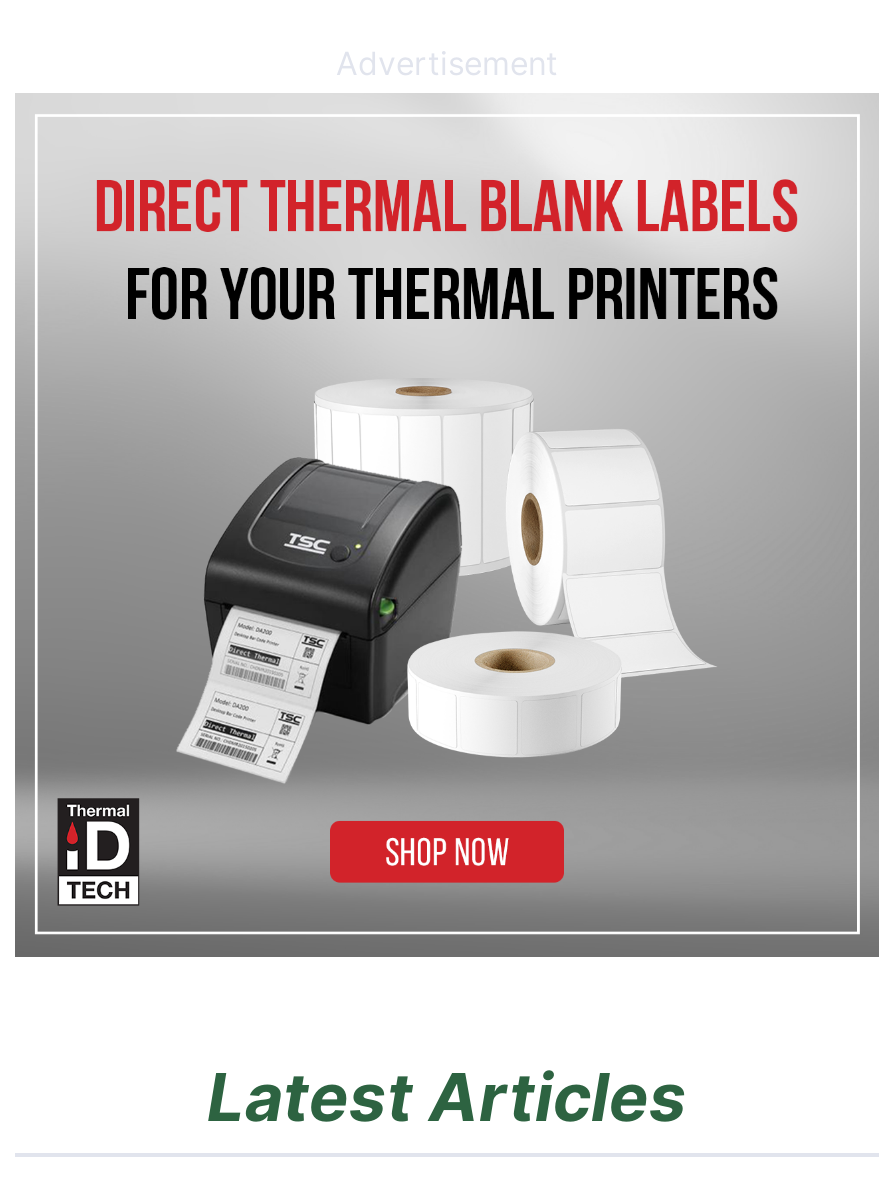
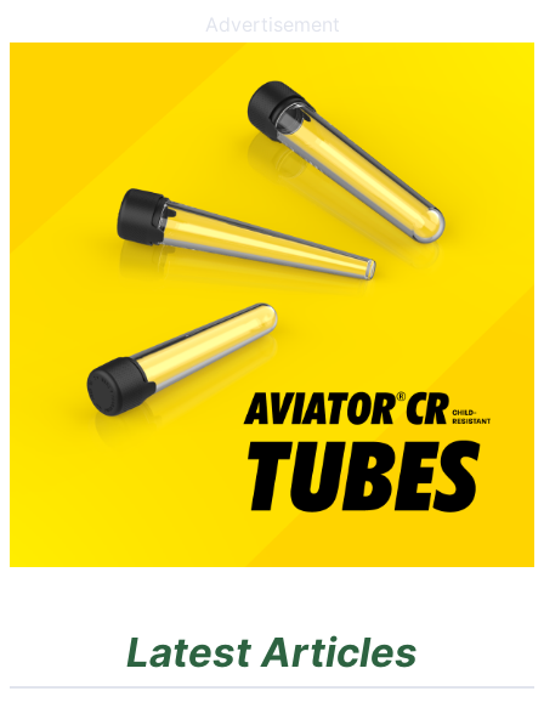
- [image]
+ [image]
